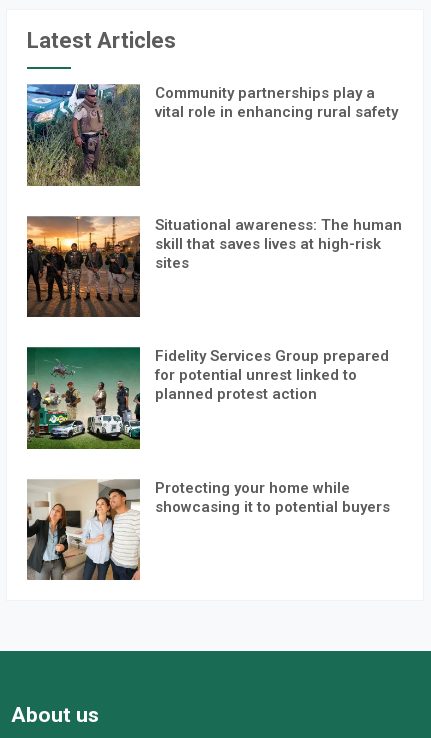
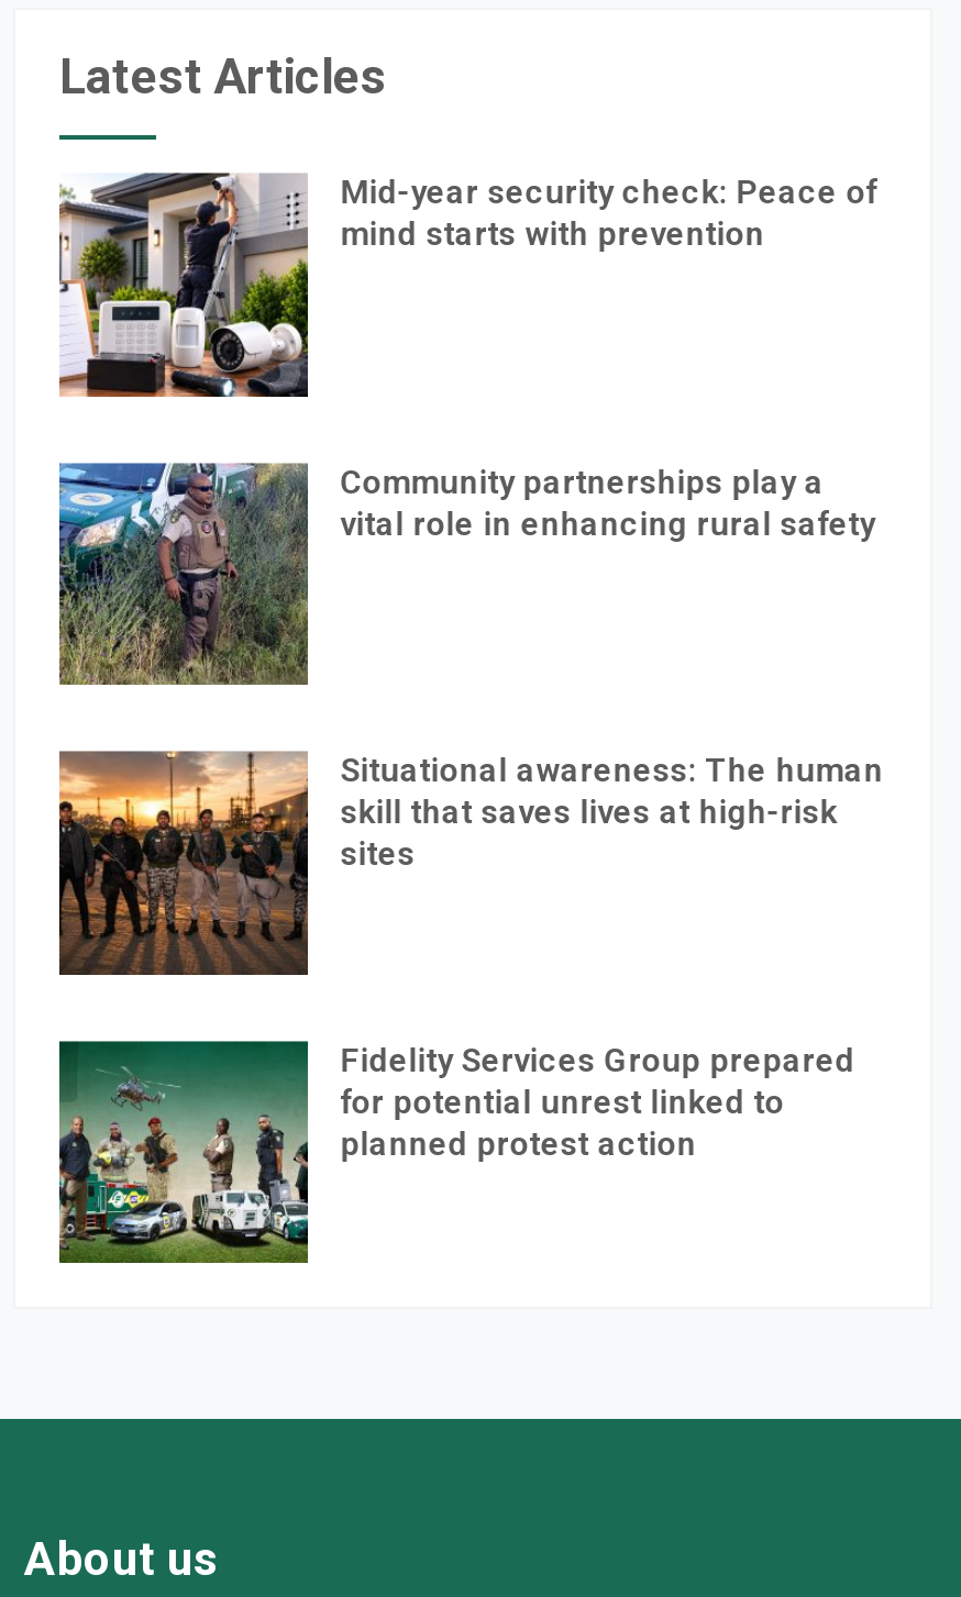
+ [image]
+ Mid-year security check: Peace of
+ mind starts with prevention

moved down: [image] | Community partnerships play a | vital role in enhancing rural safety | ... | for potential unrest linked to | planned protest action

- [image]
- Protecting your home while
- showcasing it to potential buyers
